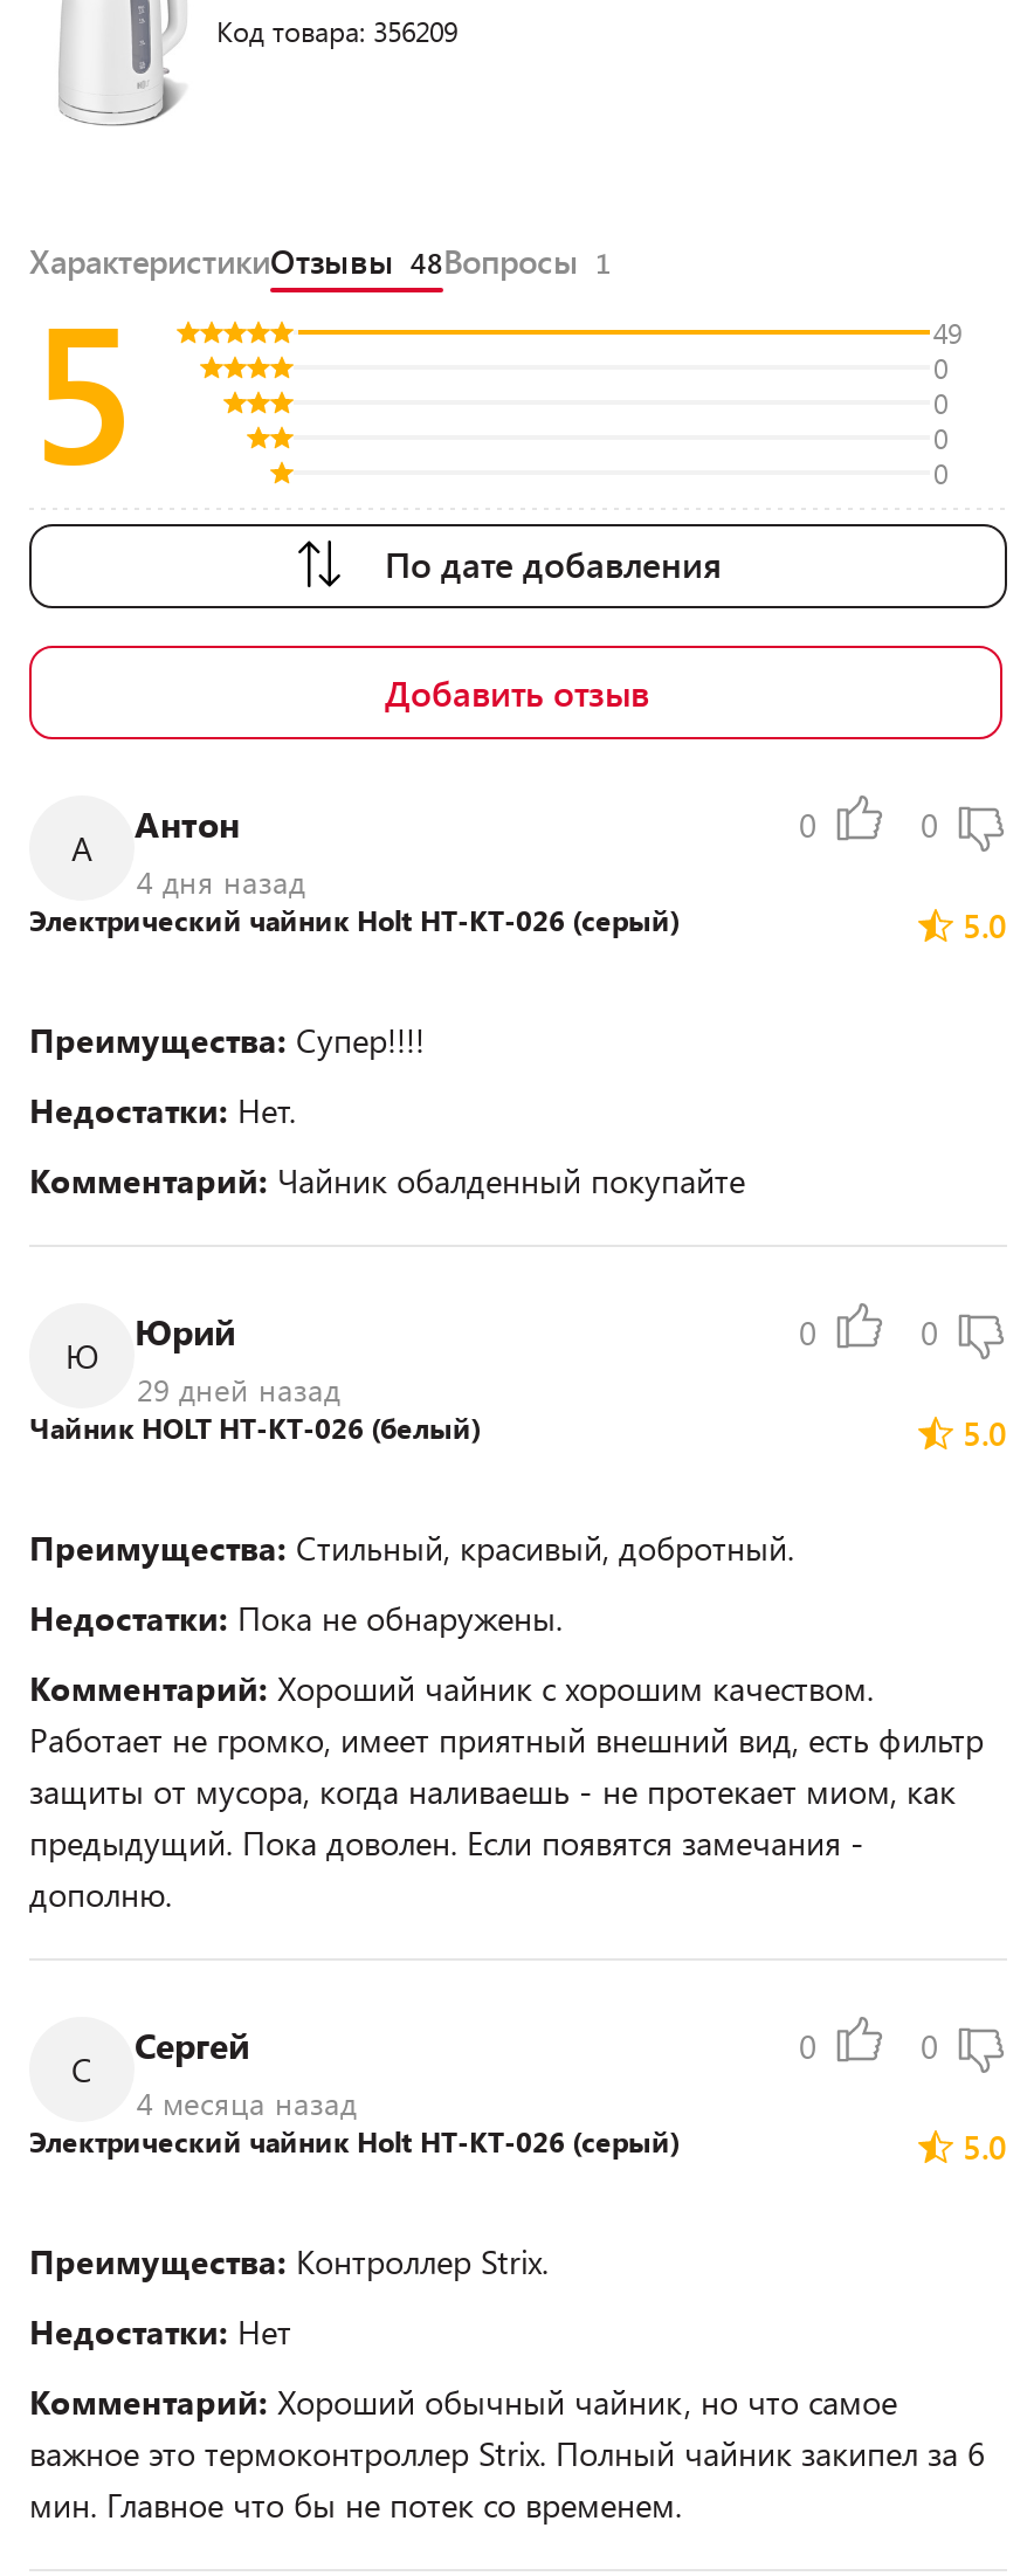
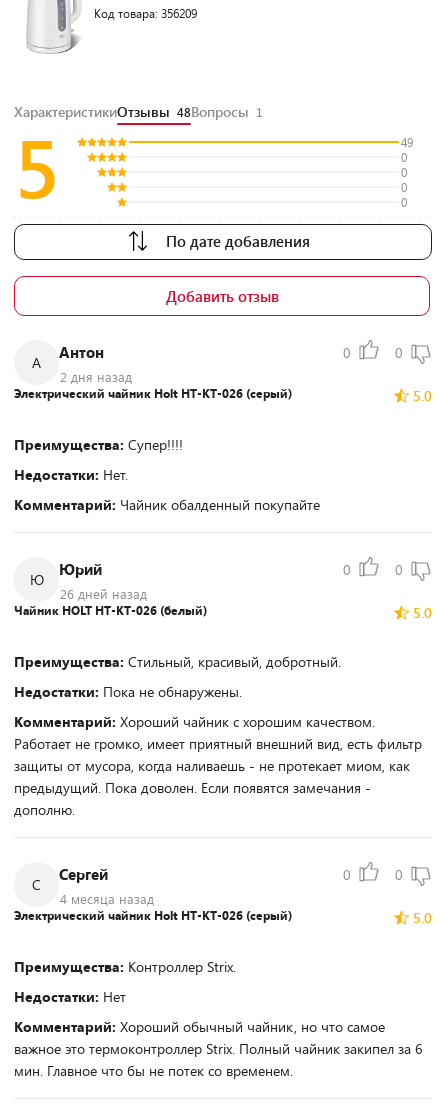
- 4 дня назад
+ 2 дня назад

- 29 дней назад
+ 26 дней назад
